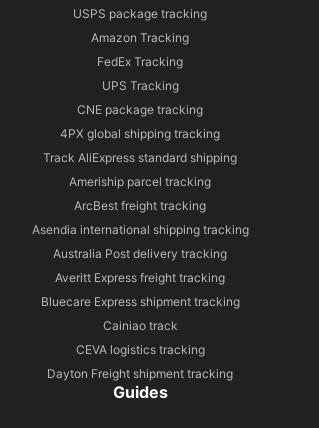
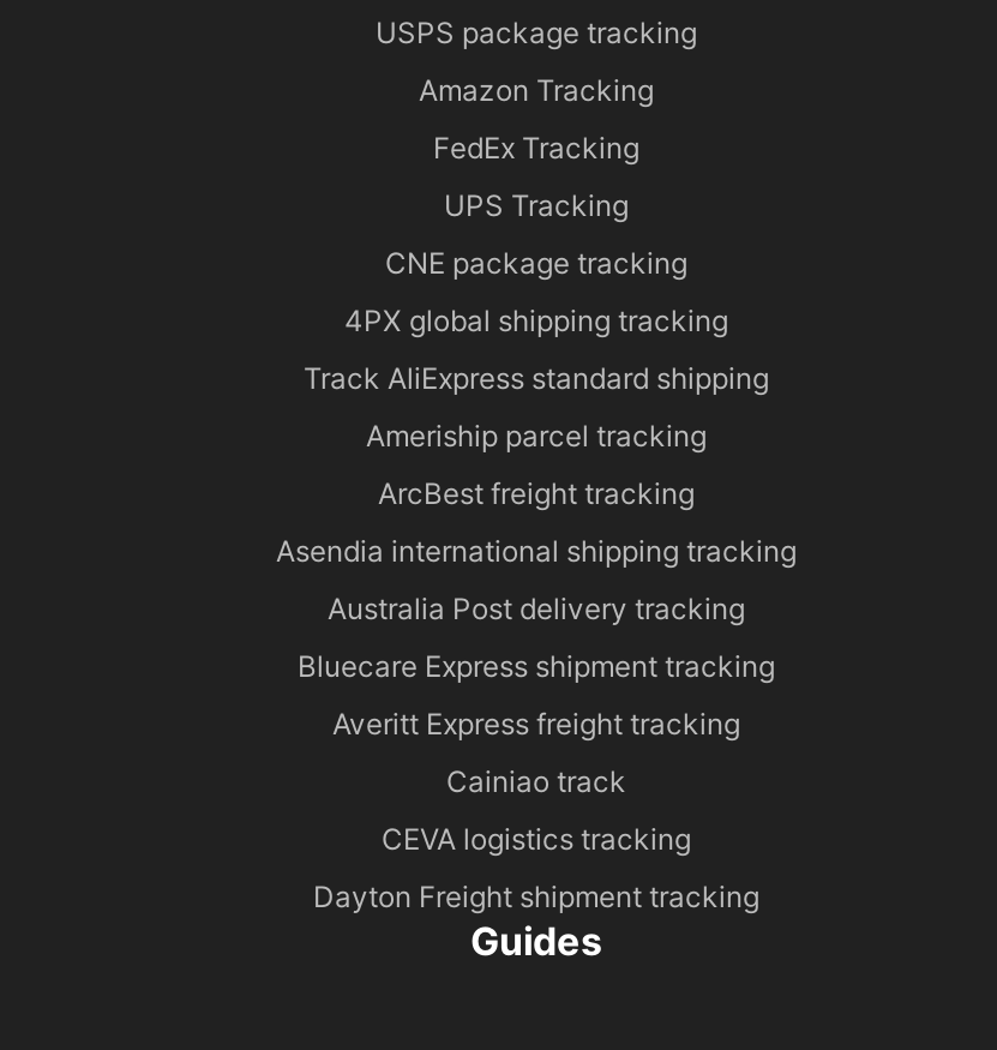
moved down: Averitt Express freight tracking

moved up: Bluecare Express shipment tracking
